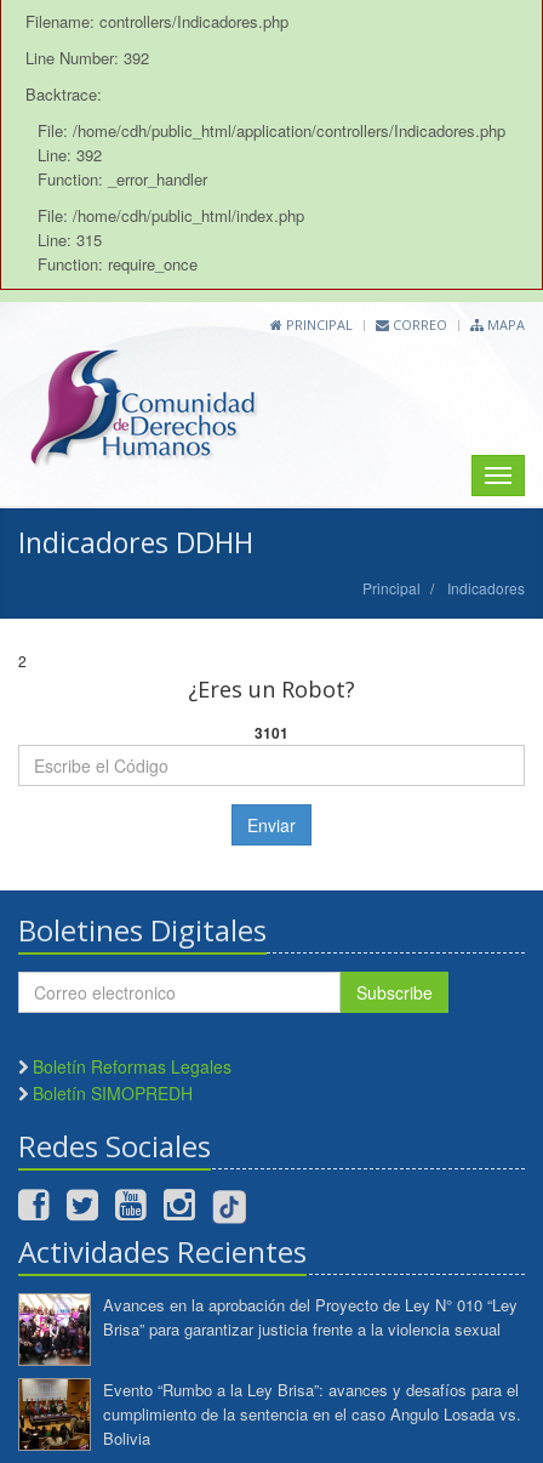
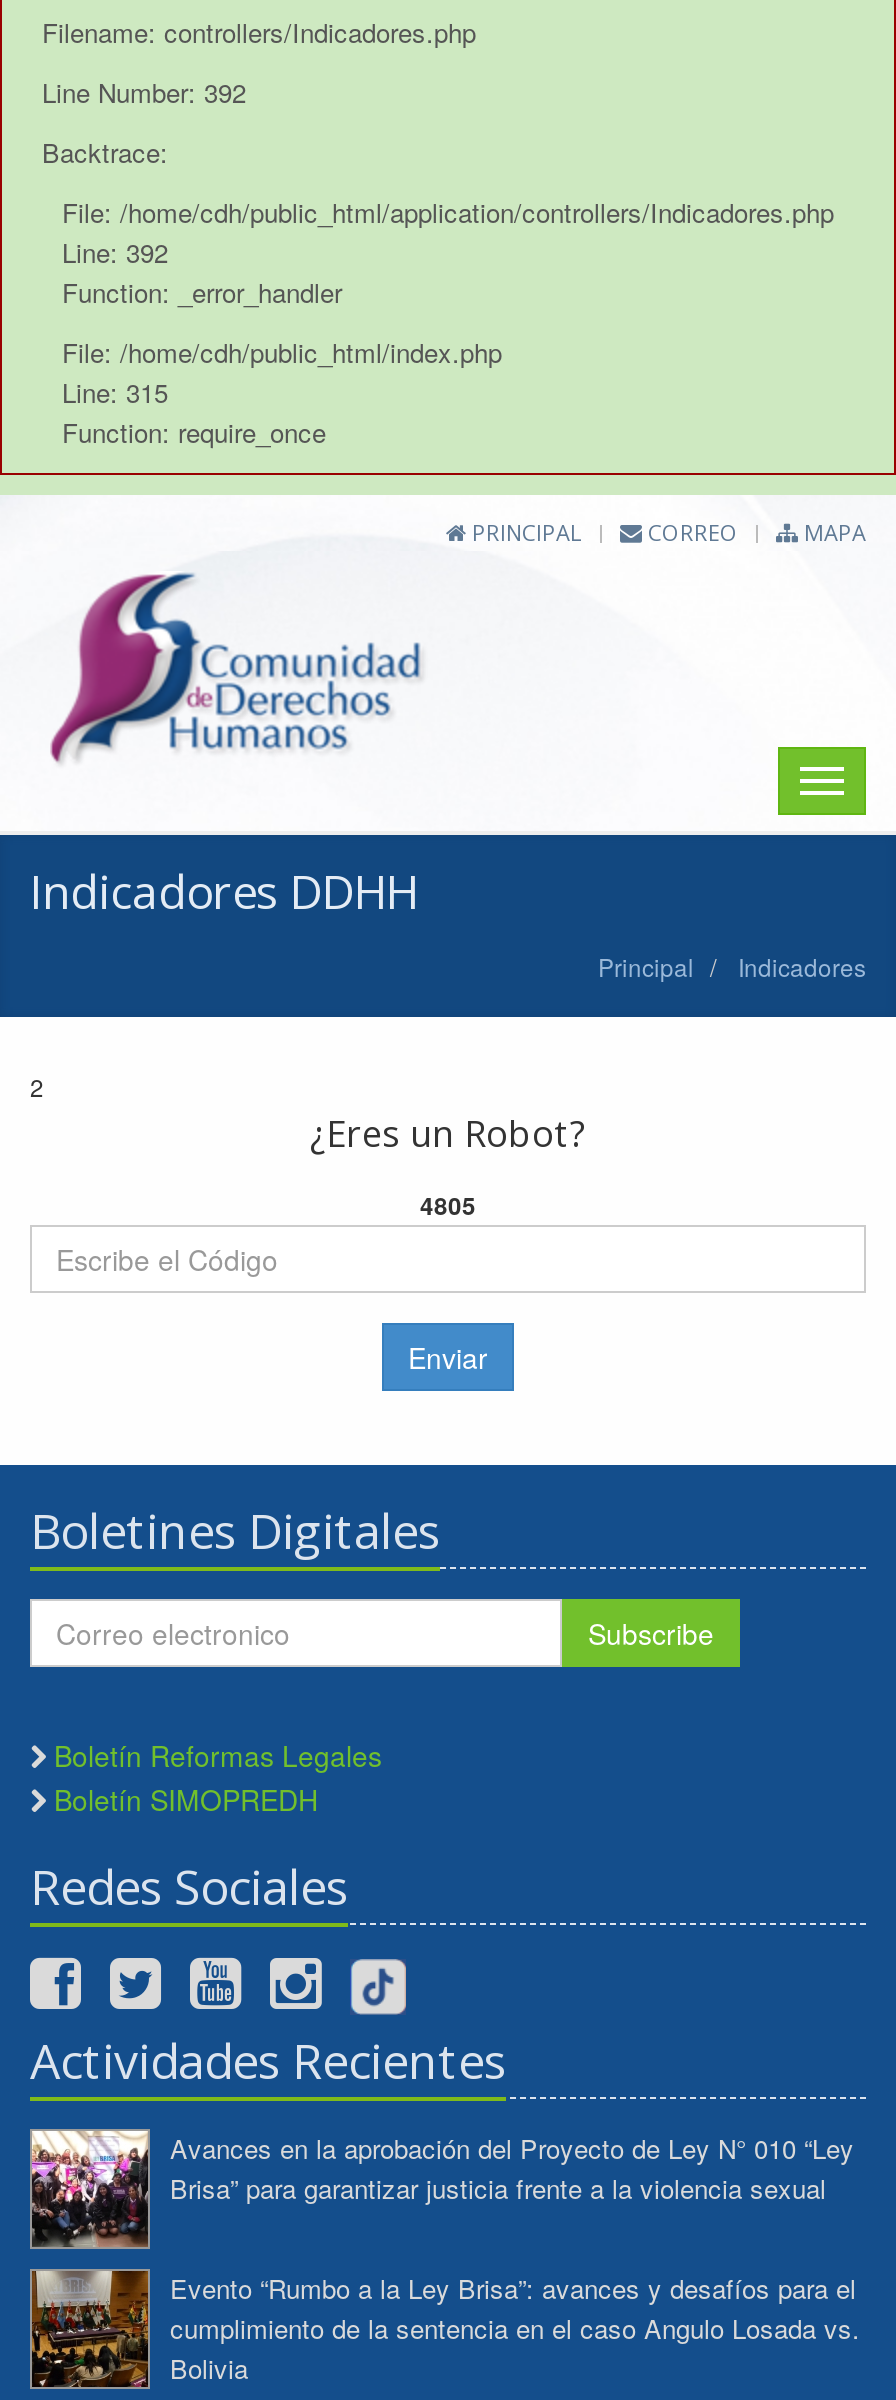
- 3101
+ 4805
